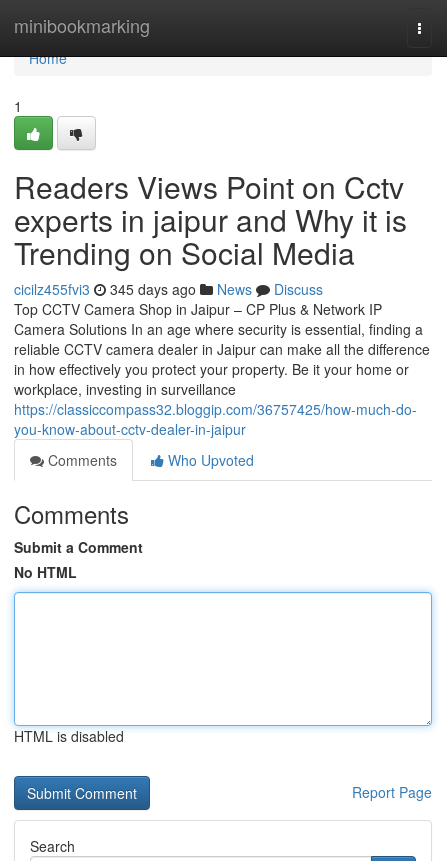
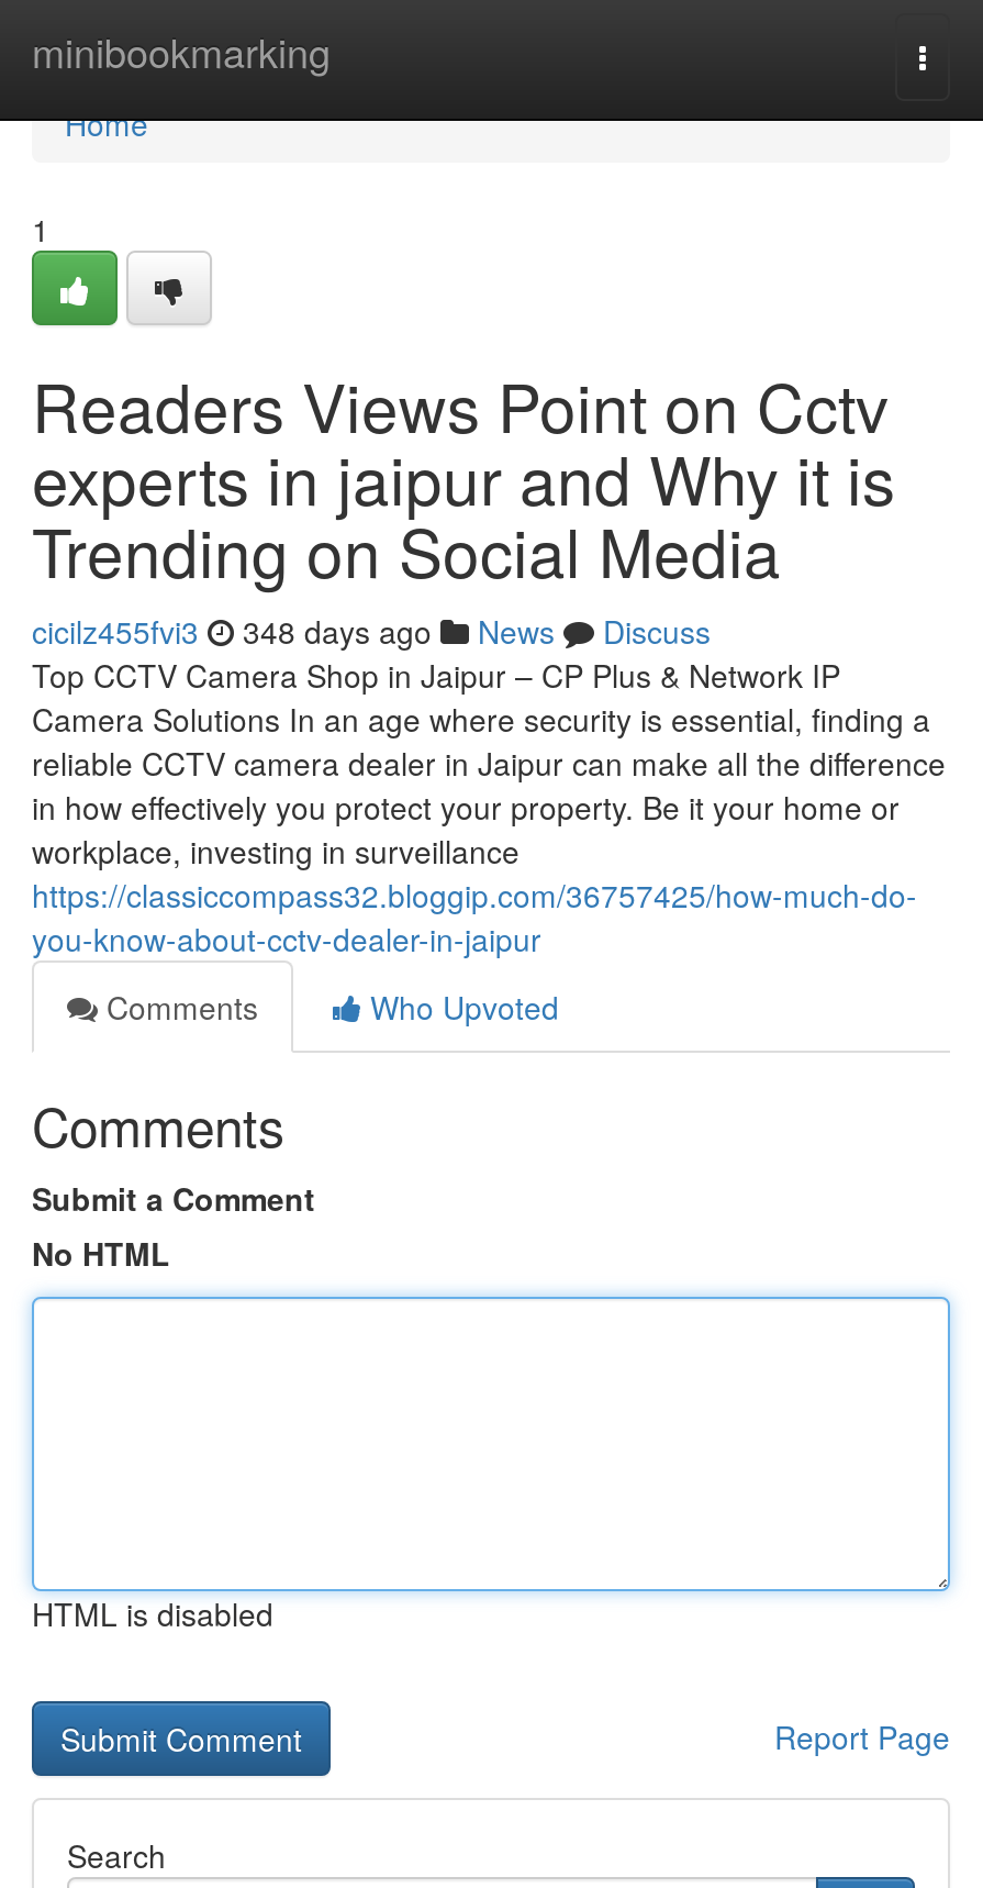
- cicilz455fvi3 345 days ago News Discuss
+ cicilz455fvi3 348 days ago News Discuss
